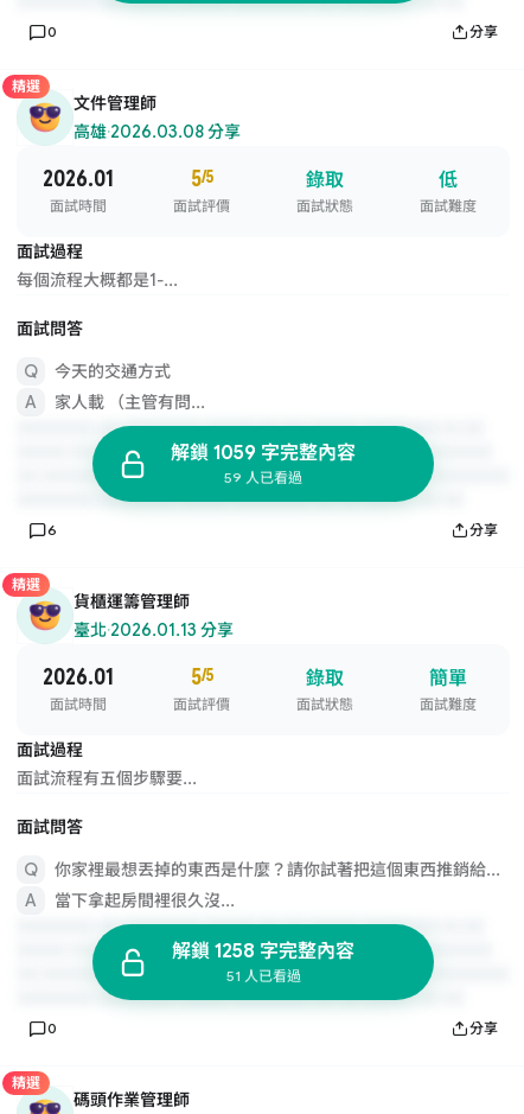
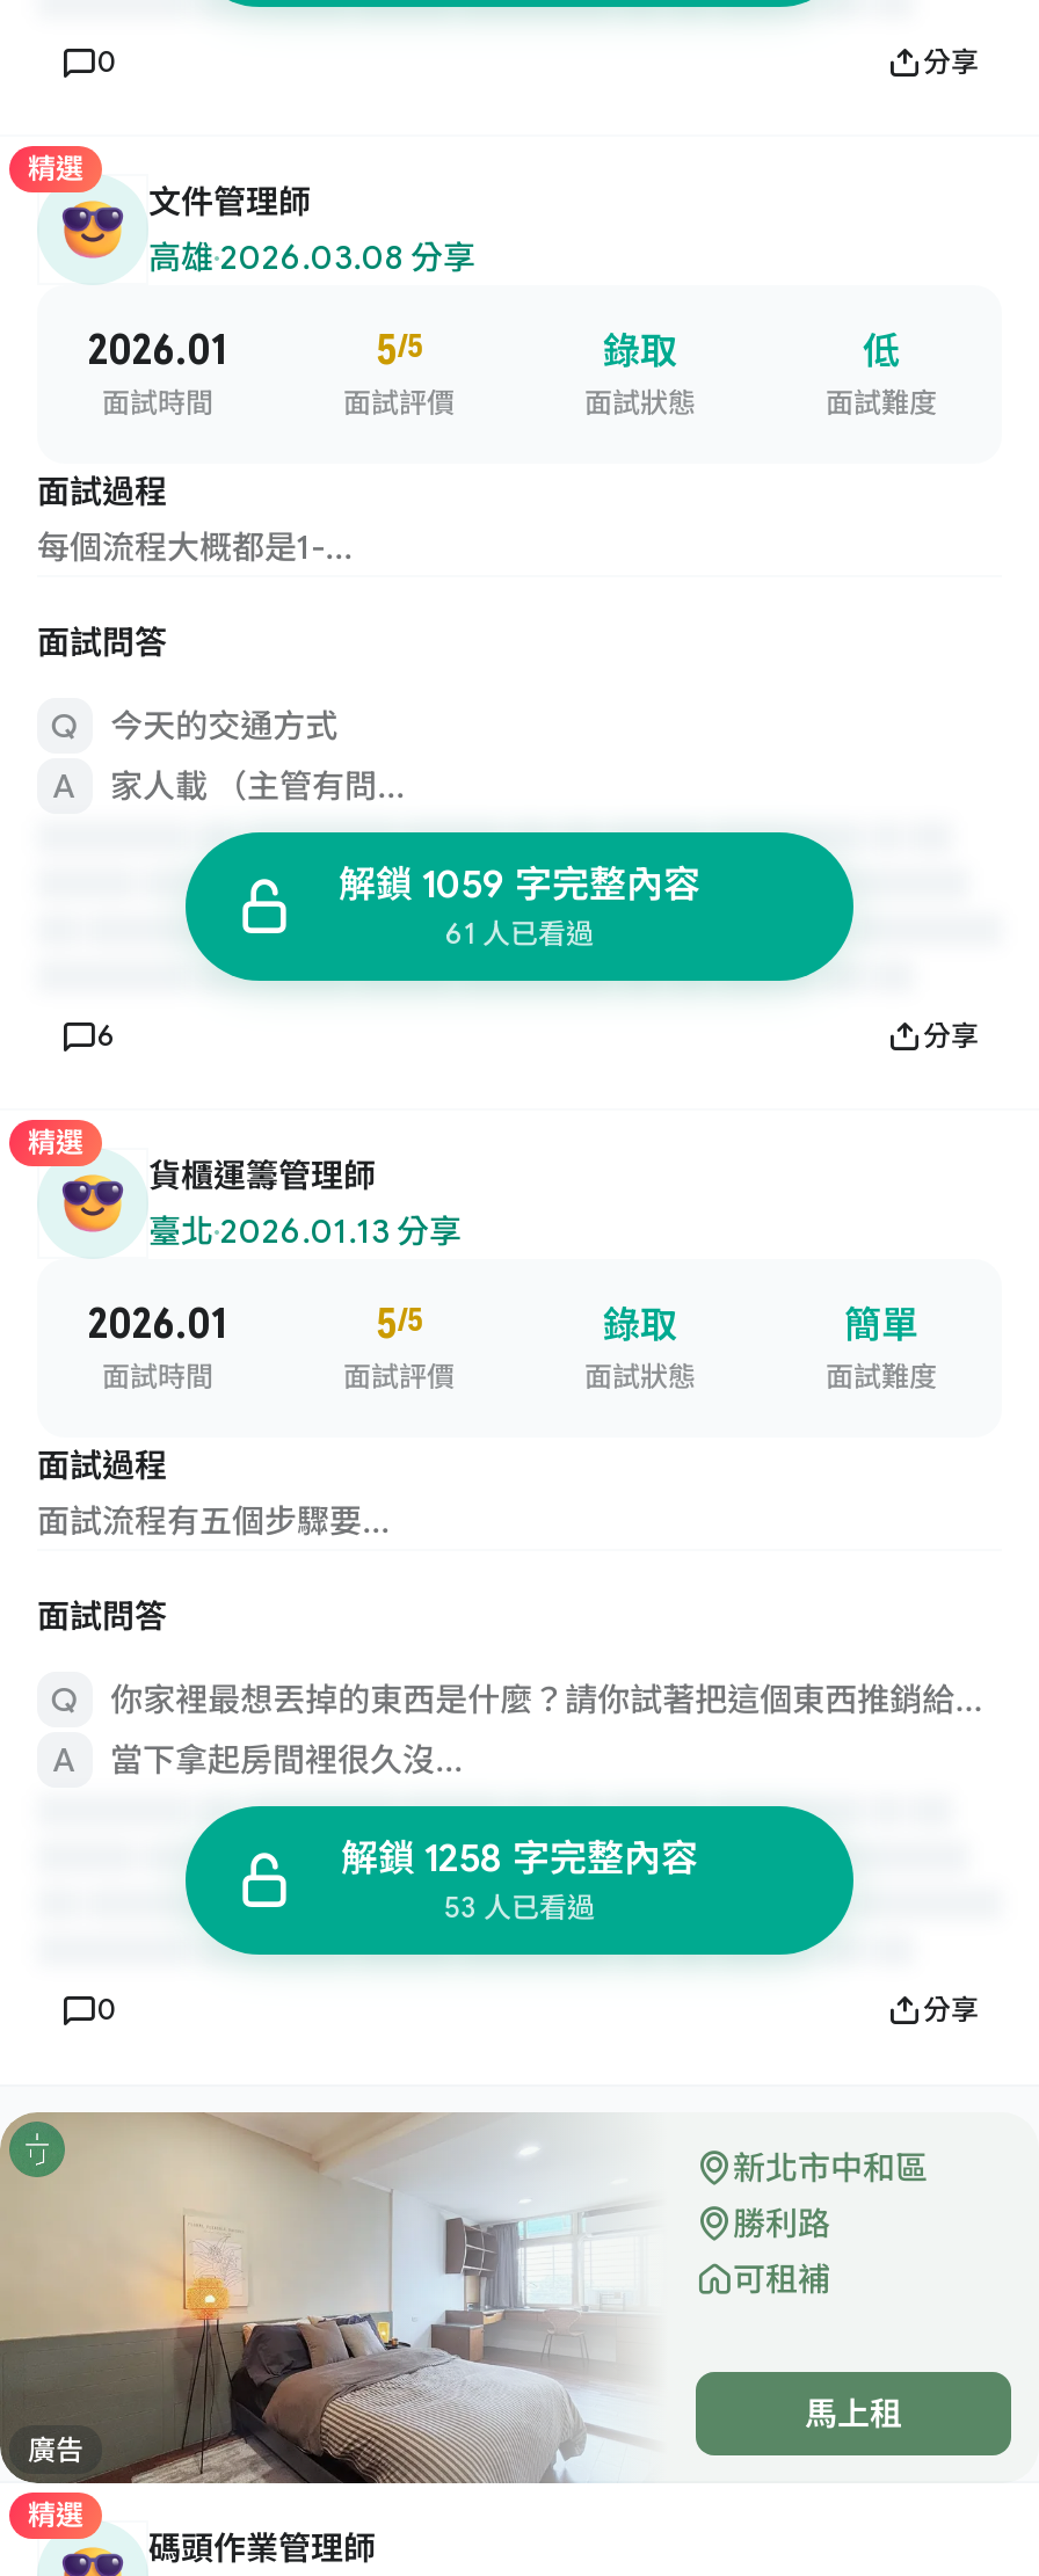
- 59 人已看過
+ 61 人已看過

- 51 人已看過
+ 53 人已看過

+ [image]
+ 新北市中和區
+ 勝利路
+ 可租補
+ 馬上租
+ 廣告
